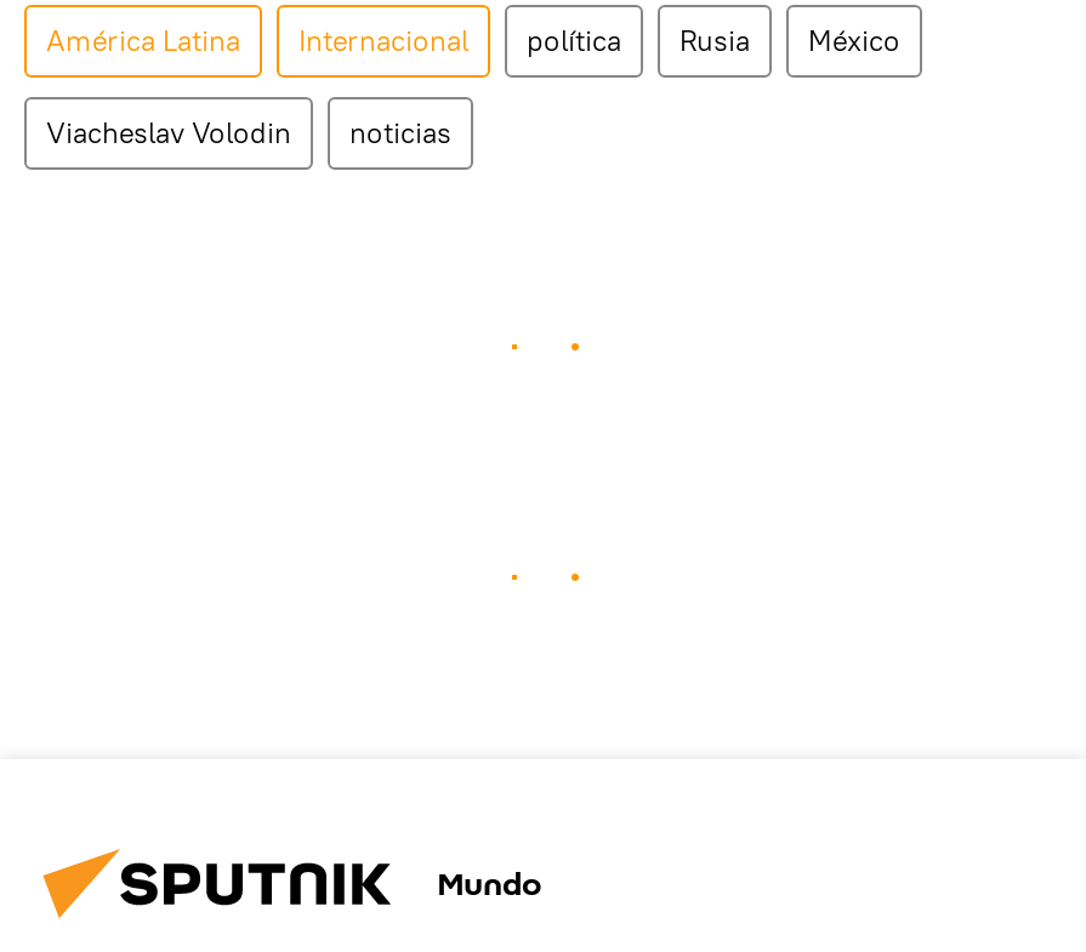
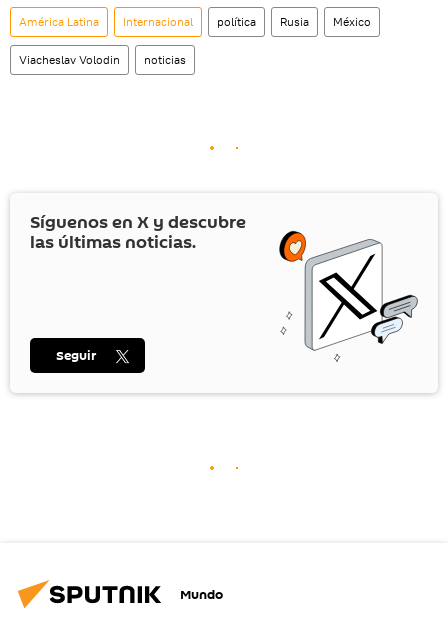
+ [image]
+ Síguenos en X y descubre
+ las últimas noticias.

+ Seguir
